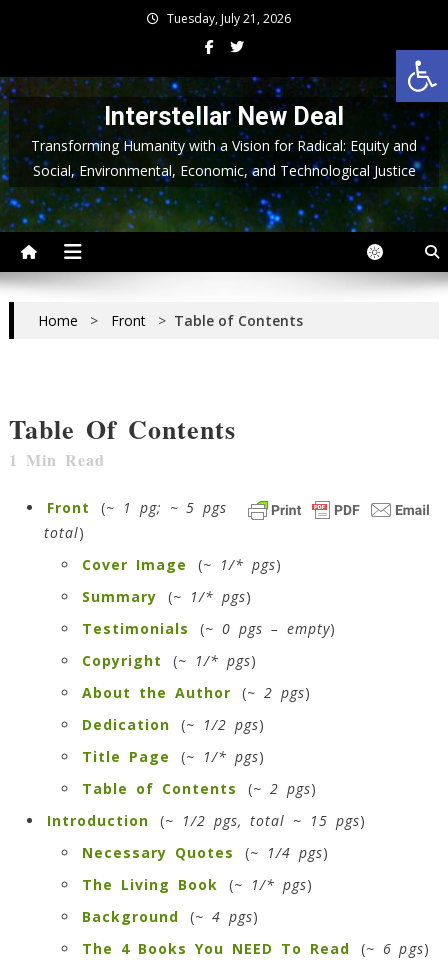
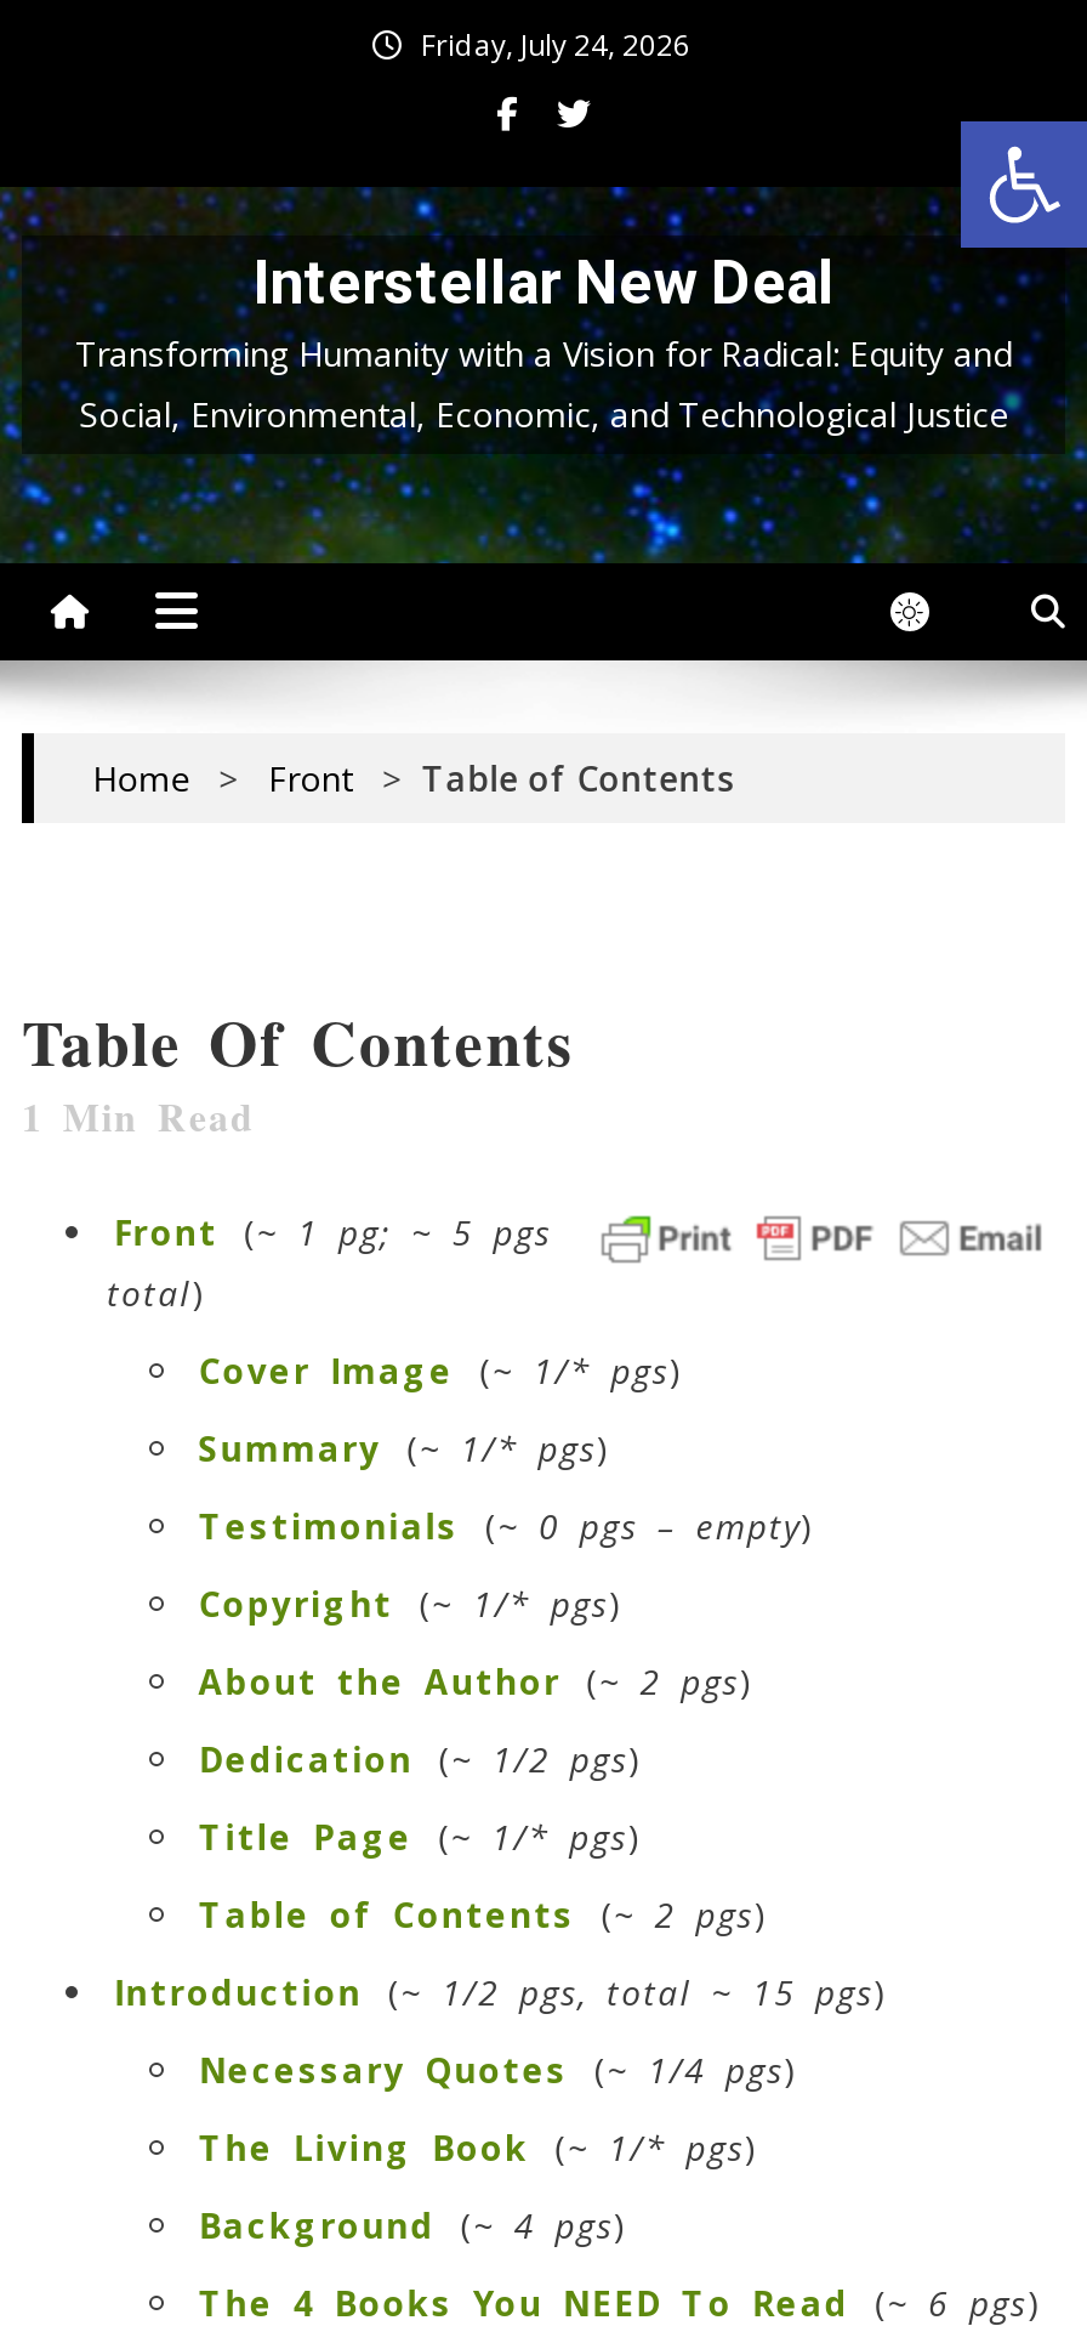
- Tuesday, July 21, 2026
+ Friday, July 24, 2026
